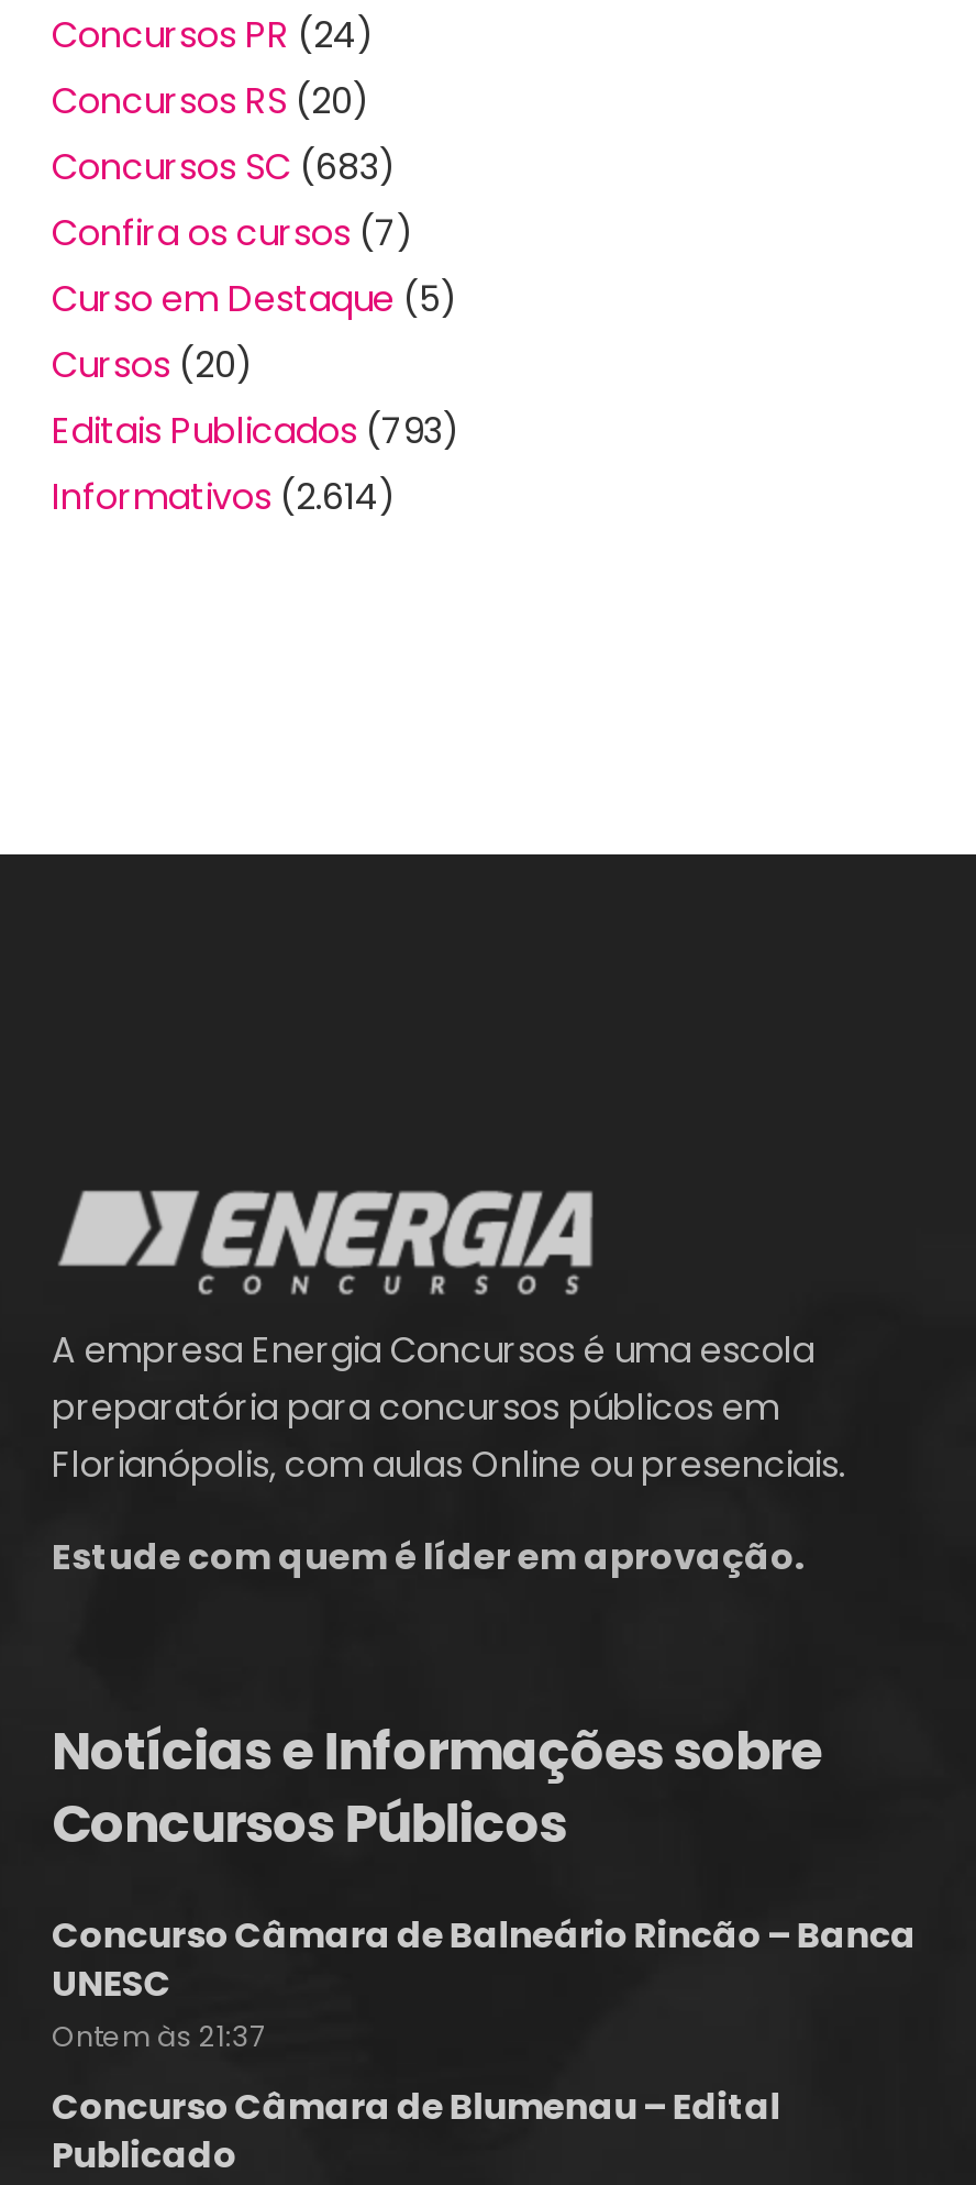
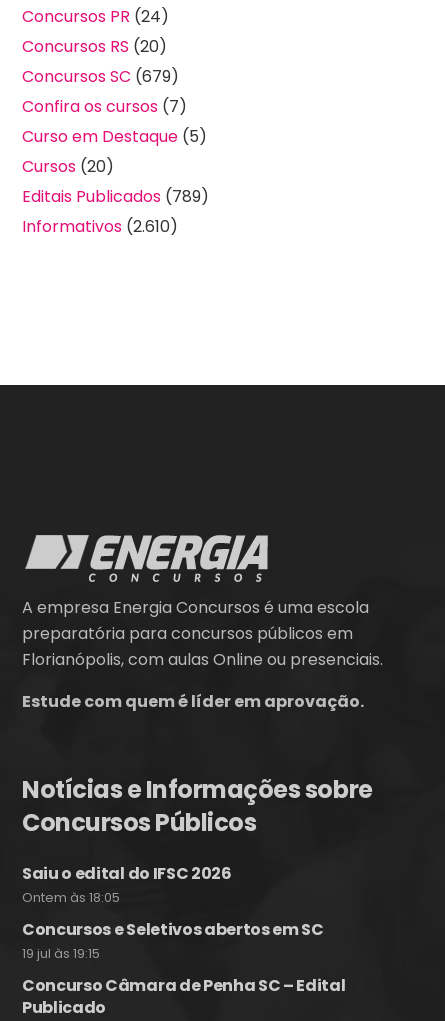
- Concursos SC (683)
+ Concursos SC (679)

- Editais Publicados (793)
+ Editais Publicados (789)

- Informativos (2.614)
+ Informativos (2.610)

- Concurso Câmara de Balneário Rincão – Banca
- UNESC
- Ontem às 21:37
- Concurso Câmara de Blumenau – Edital
+ Saiu o edital do IFSC 2026
+ Ontem às 18:05
+ Concursos e Seletivos abertos em SC
+ 19 jul às 19:15
+ Concurso Câmara de Penha SC – Edital
